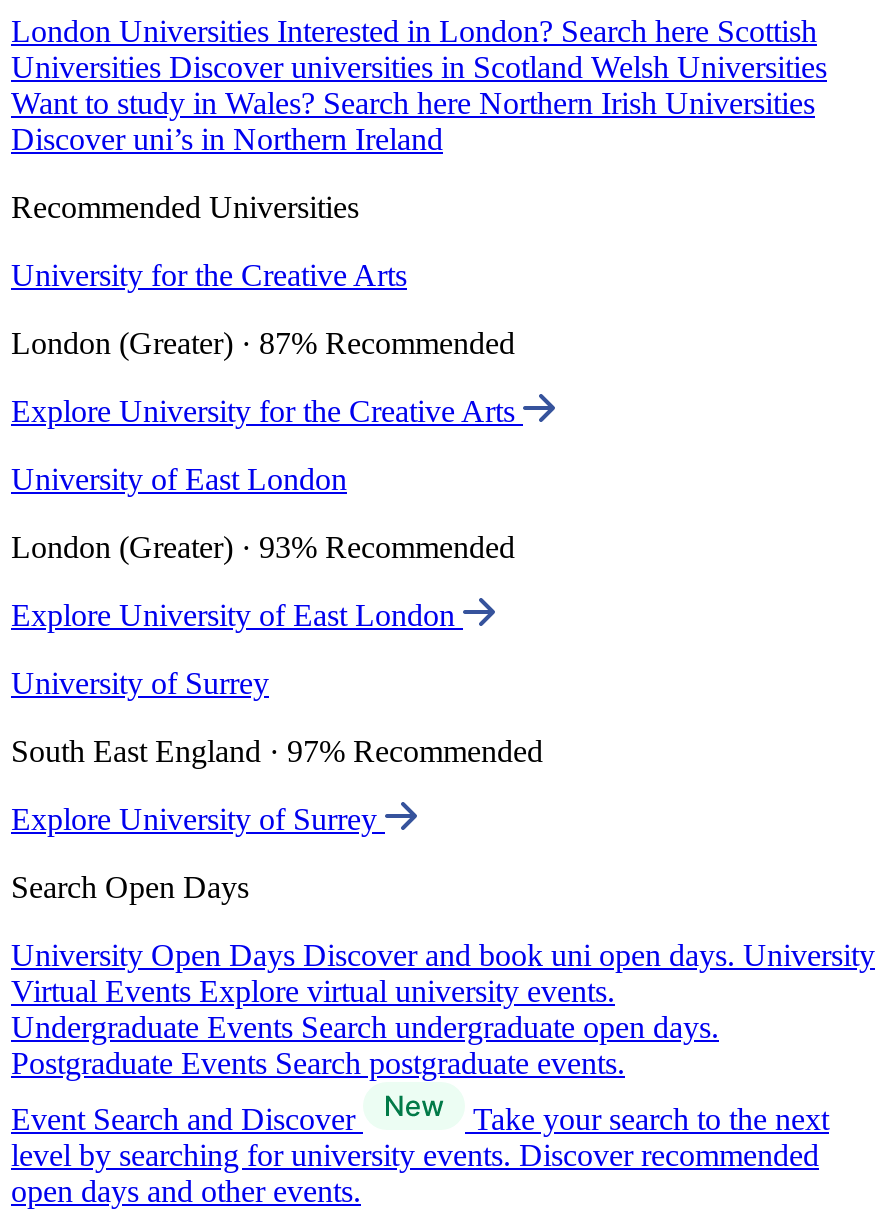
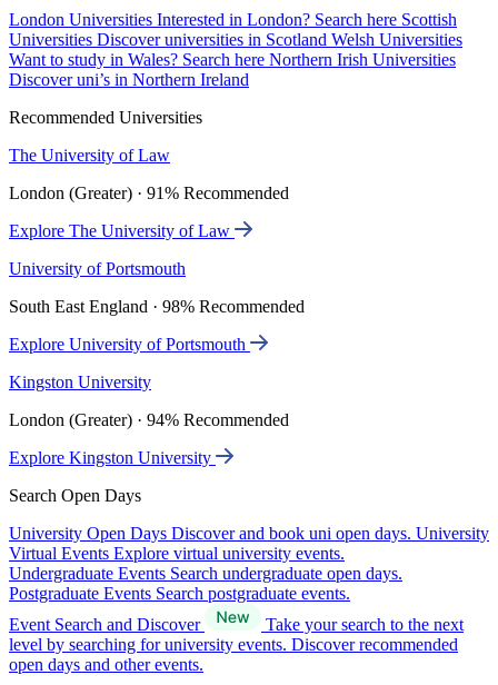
- University for the Creative Arts
+ The University of Law

- London (Greater) · 87% Recommended
+ London (Greater) · 91% Recommended

- Explore University for the Creative Arts
+ Explore The University of Law

- University of East London
+ University of Portsmouth

- London (Greater) · 93% Recommended
+ South East England · 98% Recommended

- Explore University of East London
+ Explore University of Portsmouth

- University of Surrey
+ Kingston University

- South East England · 97% Recommended
+ London (Greater) · 94% Recommended

- Explore University of Surrey
+ Explore Kingston University
